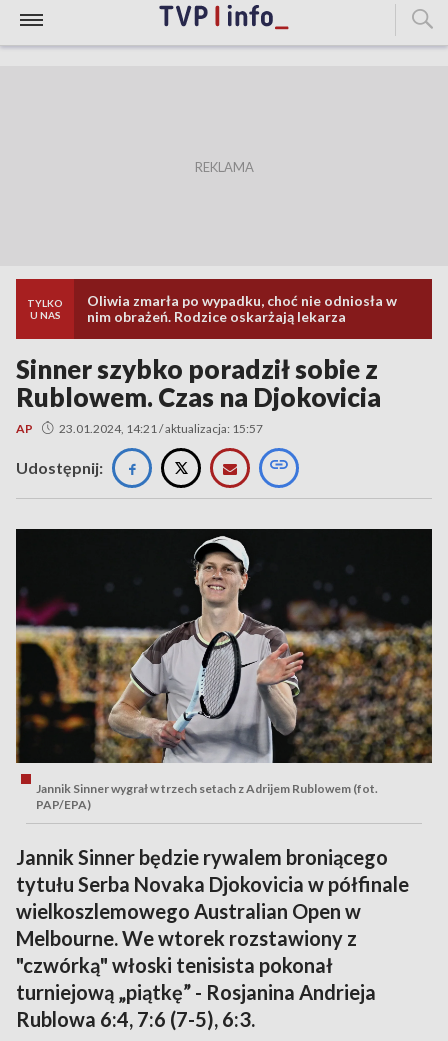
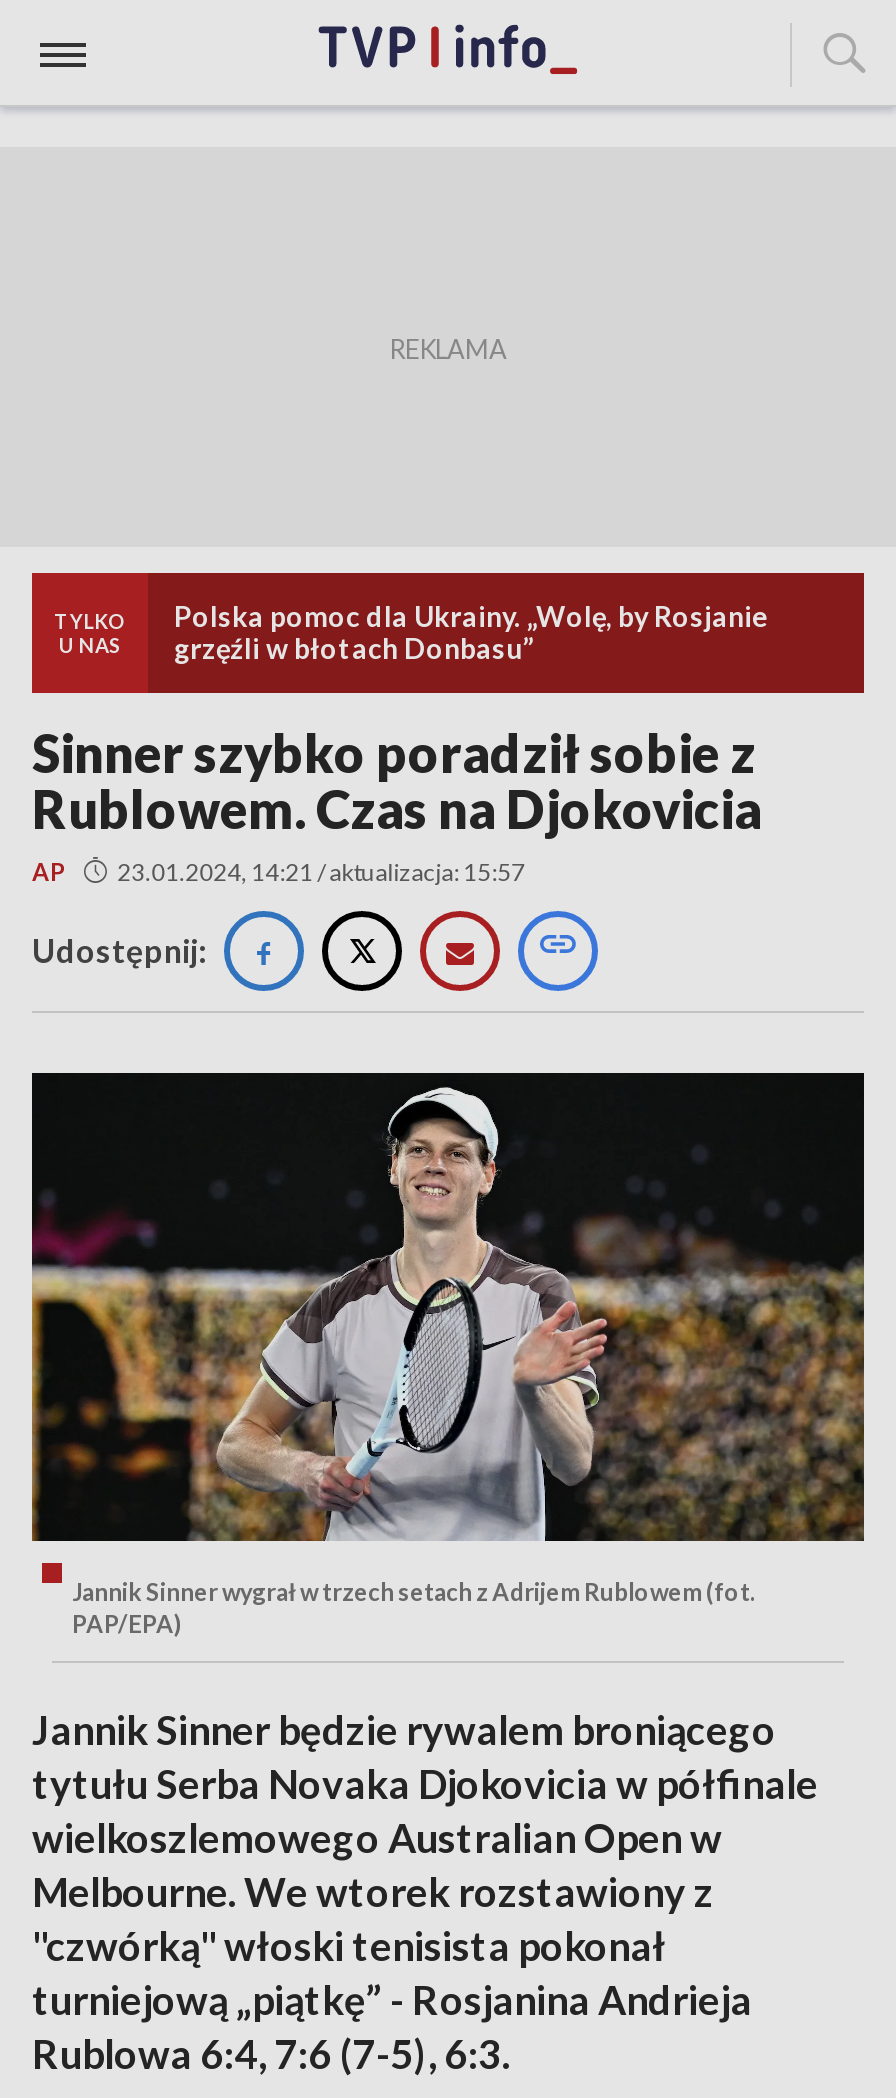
- Oliwia zmarła po wypadku, choć nie odniosła w
- nim obrażeń. Rodzice oskarżają lekarza
+ Polska pomoc dla Ukrainy. „Wolę, by Rosjanie
+ grzęźli w błotach Donbasu”
